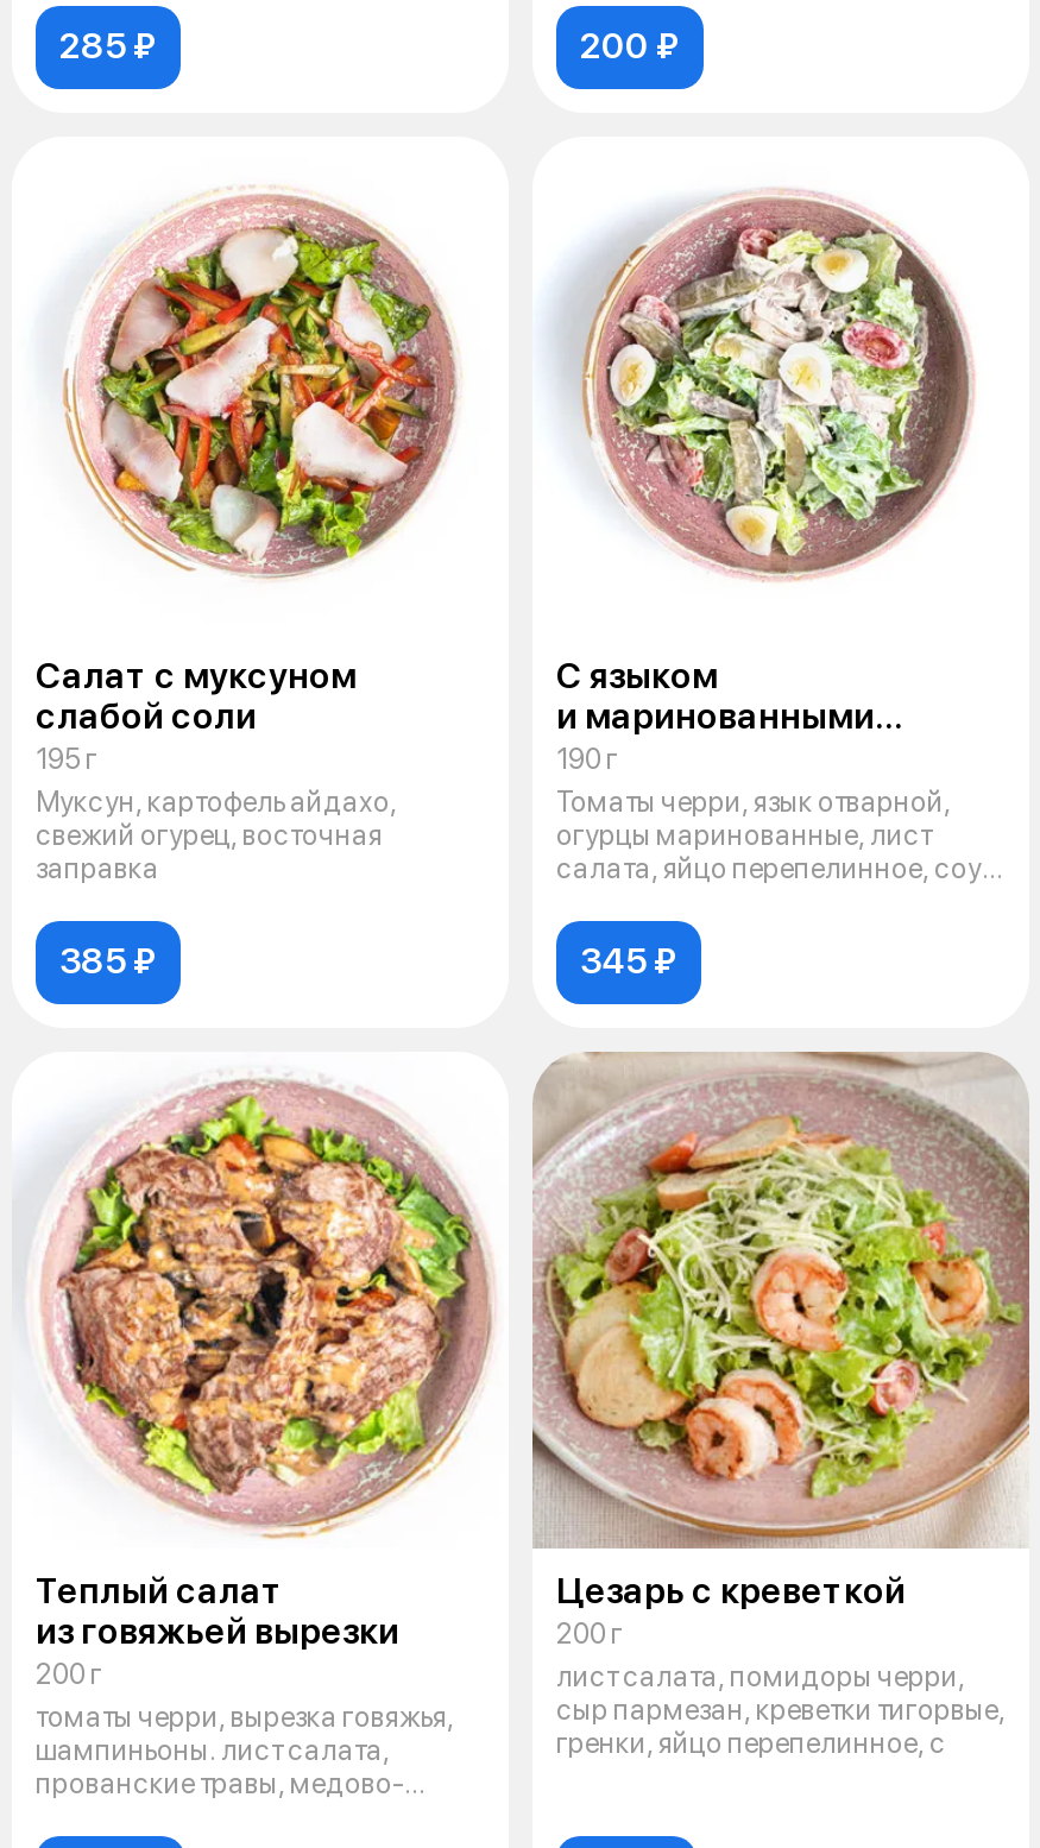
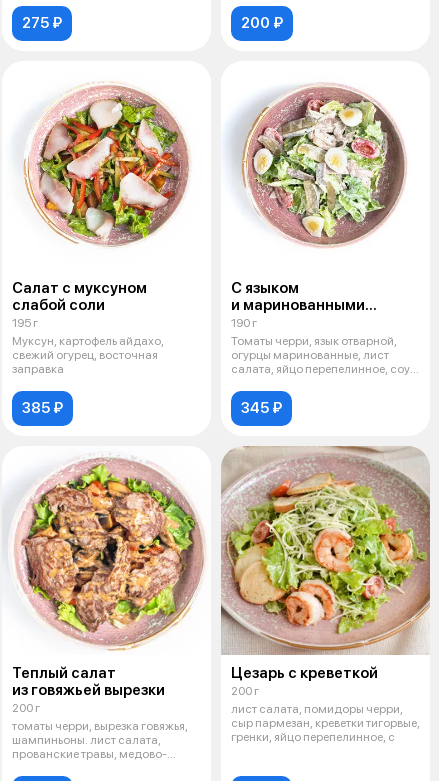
- 285 ₽
+ 275 ₽
